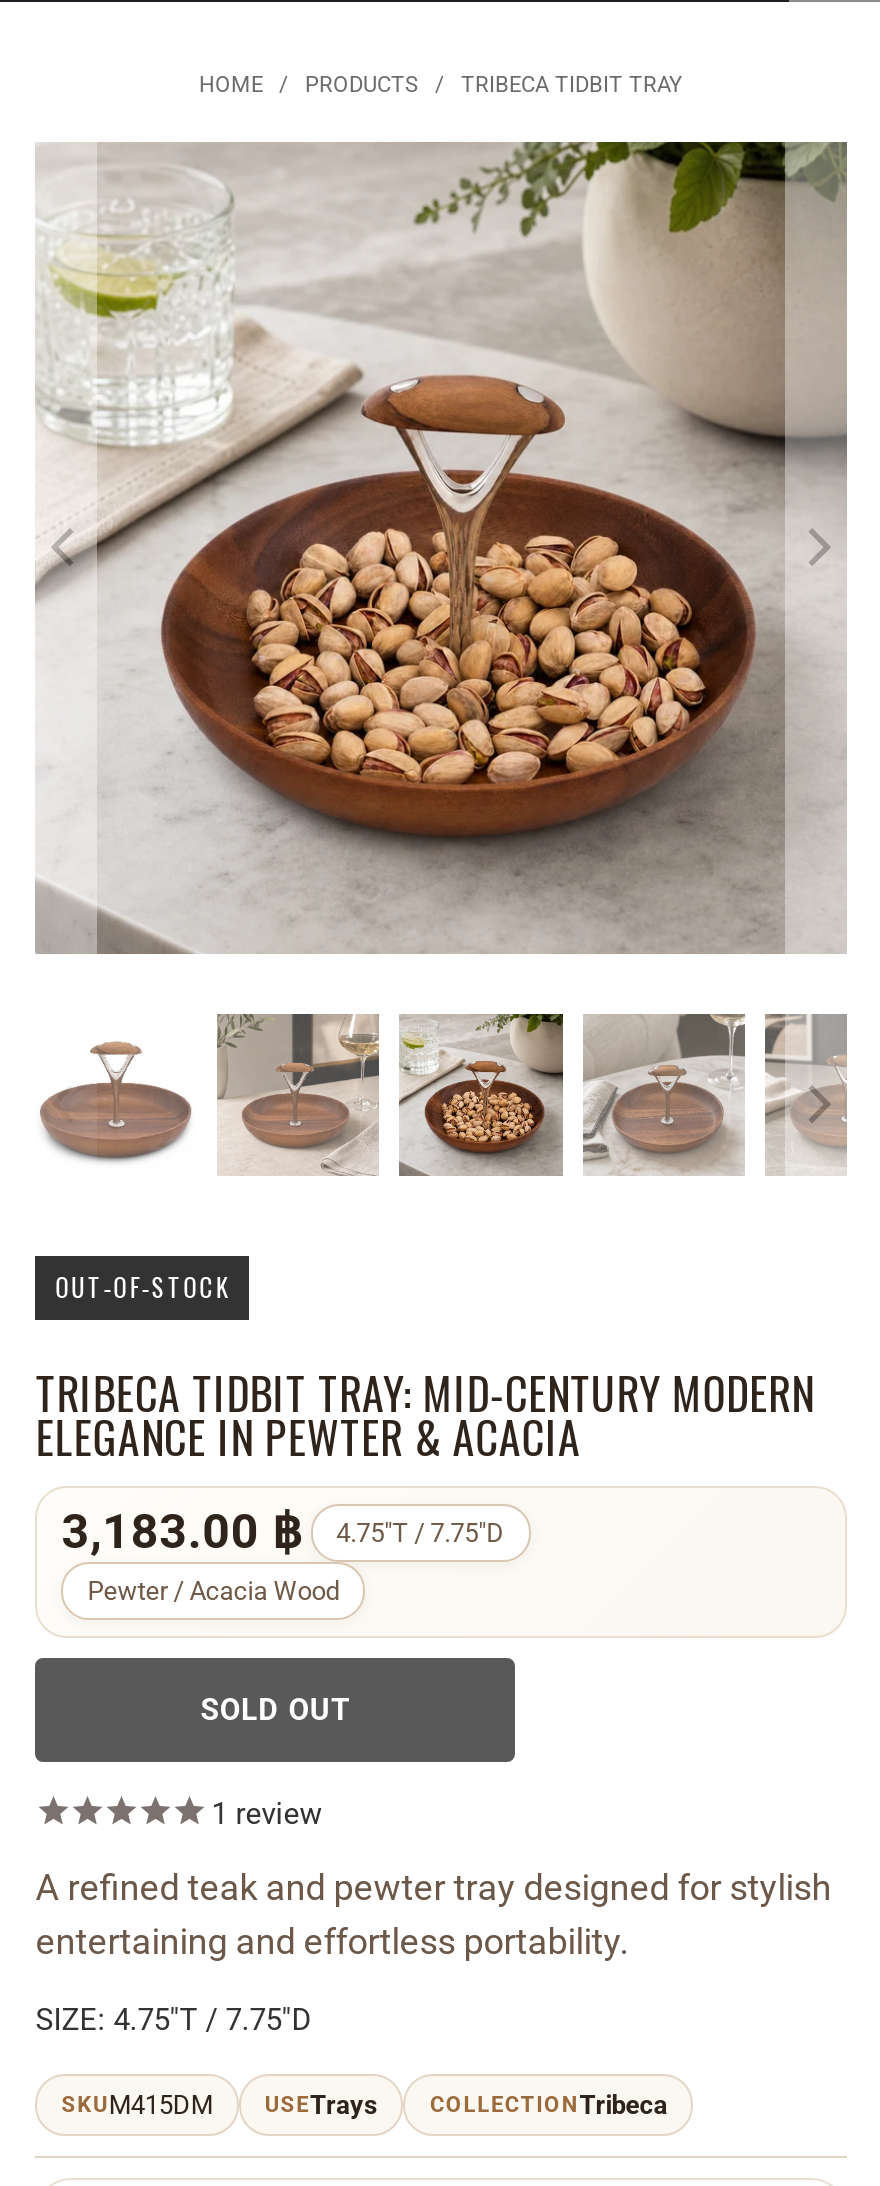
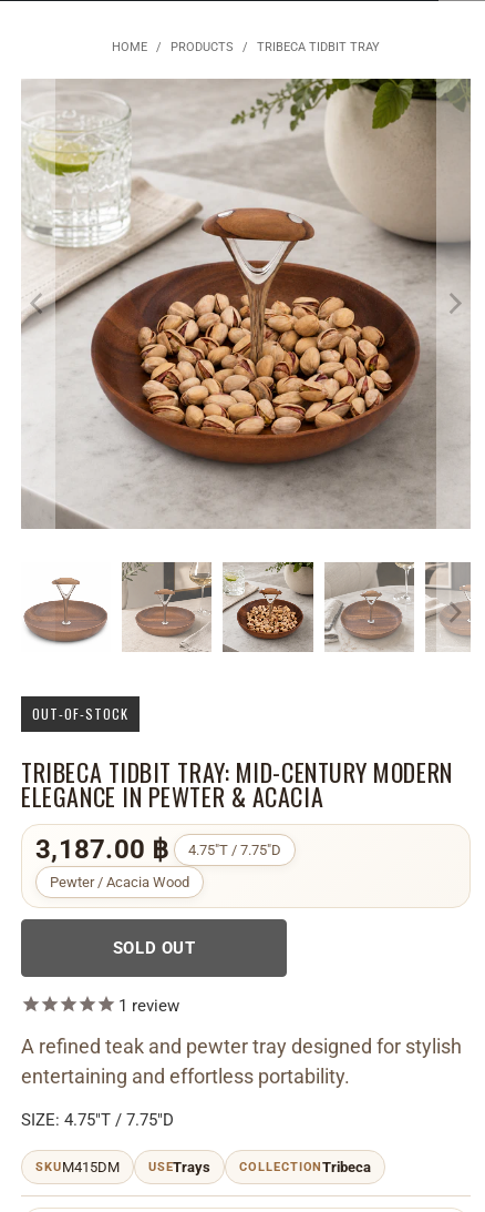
- 3,183.00 ฿ 4.75"T / 7.75"D
+ 3,187.00 ฿ 4.75"T / 7.75"D
